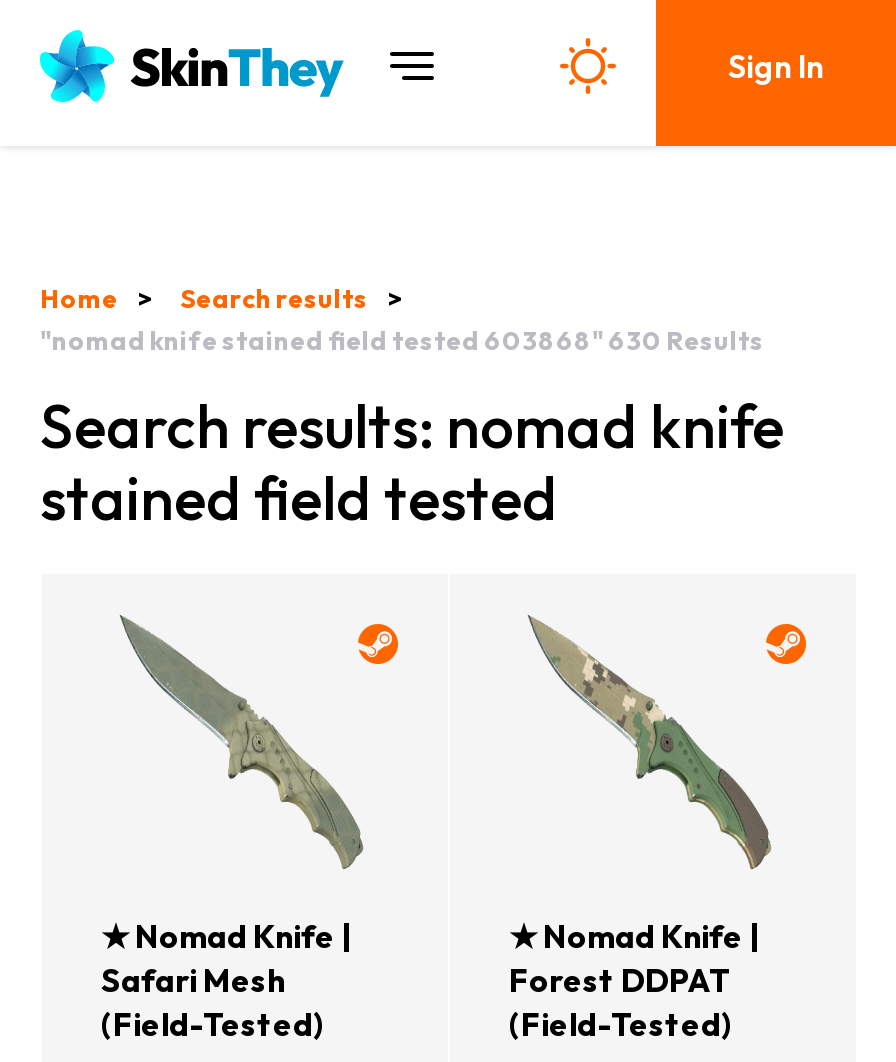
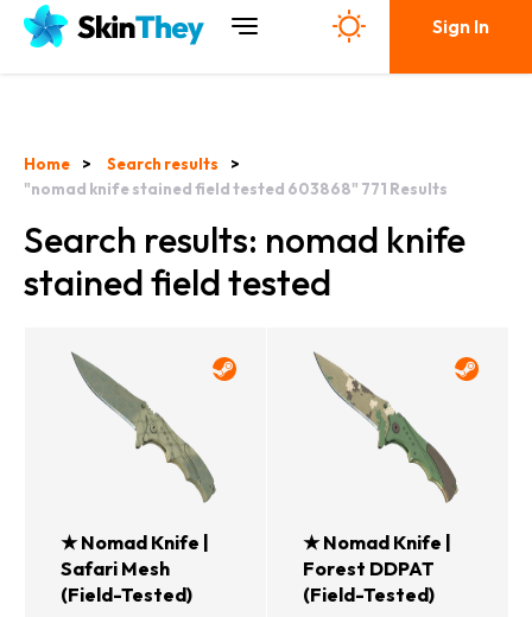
- "nomad knife stained field tested 603868" 630 Results
+ "nomad knife stained field tested 603868" 771 Results
